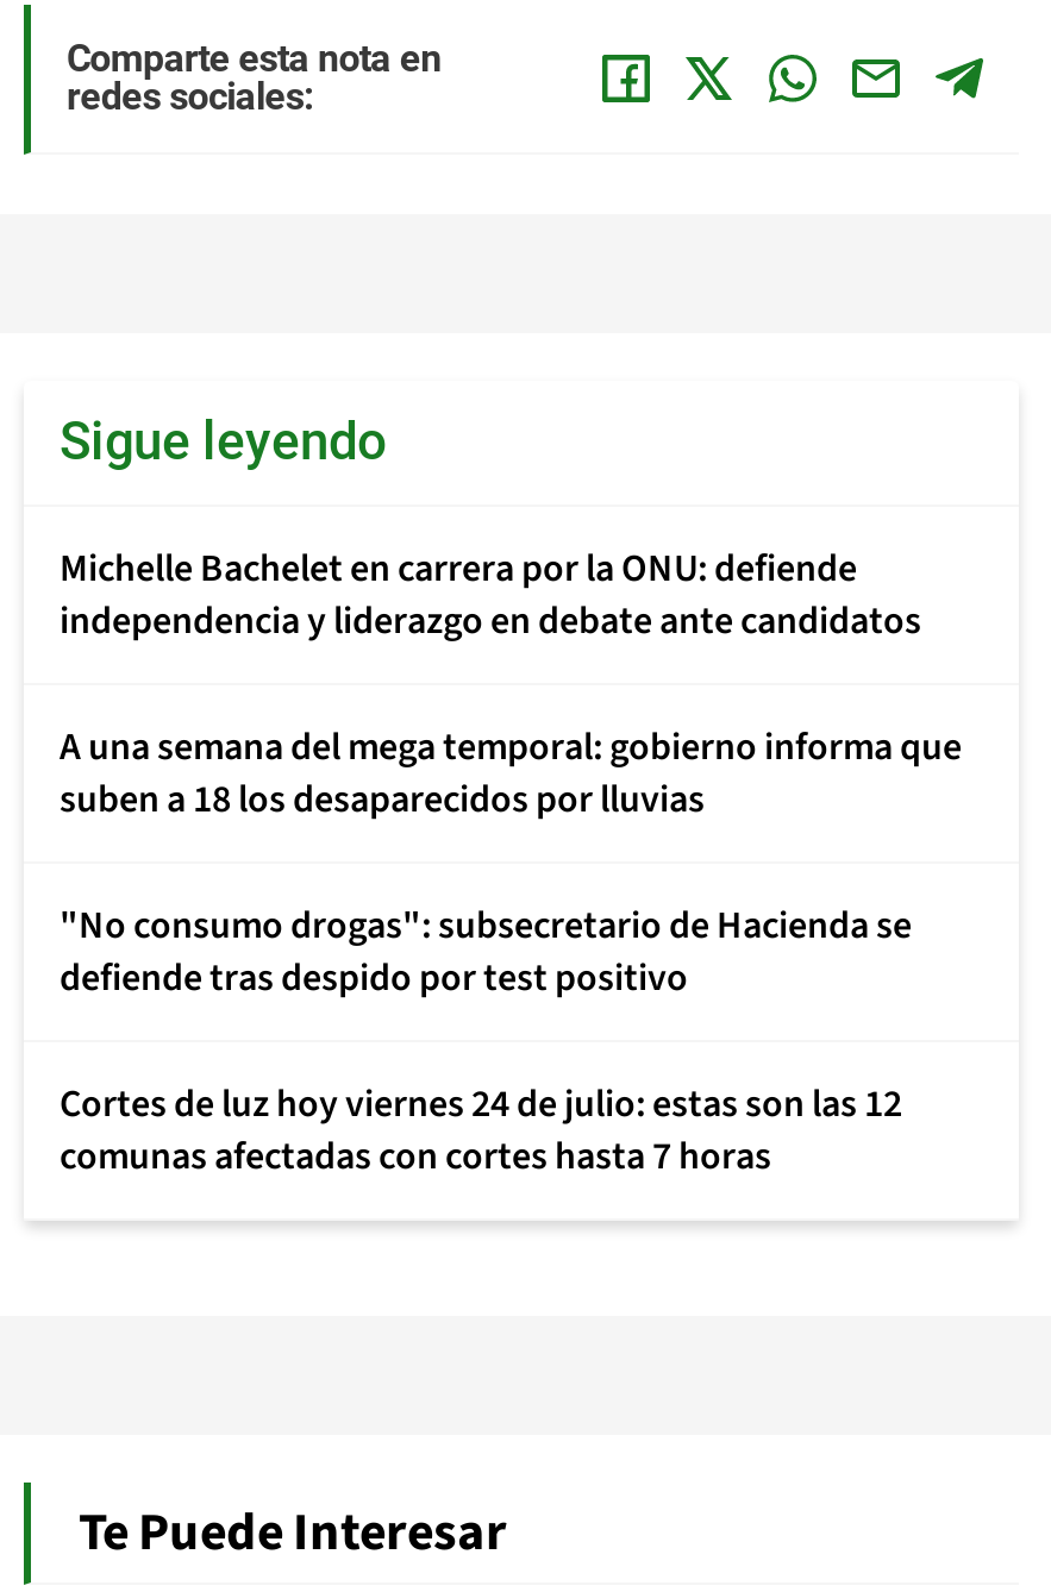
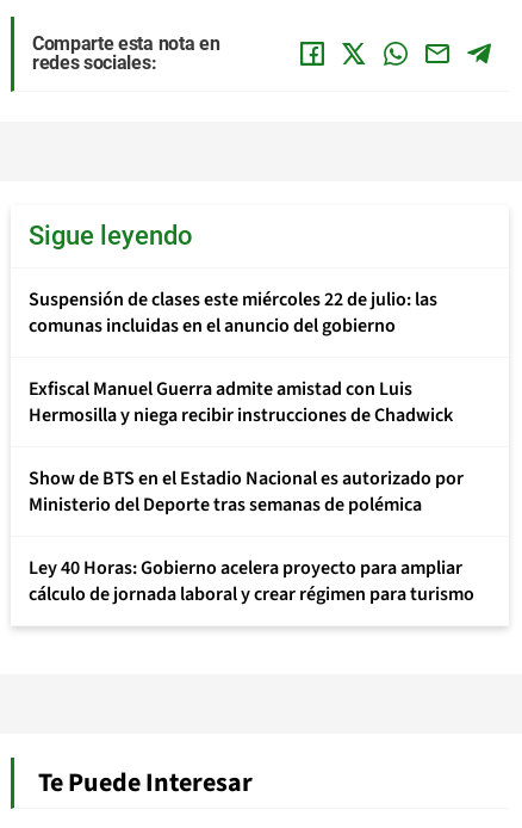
- Michelle Bachelet en carrera por la ONU: defiende
- independencia y liderazgo en debate ante candidatos
+ Suspensión de clases este miércoles 22 de julio: las
+ comunas incluidas en el anuncio del gobierno

- A una semana del mega temporal: gobierno informa que
- suben a 18 los desaparecidos por lluvias
+ Exfiscal Manuel Guerra admite amistad con Luis
+ Hermosilla y niega recibir instrucciones de Chadwick

- "No consumo drogas": subsecretario de Hacienda se
- defiende tras despido por test positivo
+ Show de BTS en el Estadio Nacional es autorizado por
+ Ministerio del Deporte tras semanas de polémica

- Cortes de luz hoy viernes 24 de julio: estas son las 12
- comunas afectadas con cortes hasta 7 horas
+ Ley 40 Horas: Gobierno acelera proyecto para ampliar
+ cálculo de jornada laboral y crear régimen para turismo
